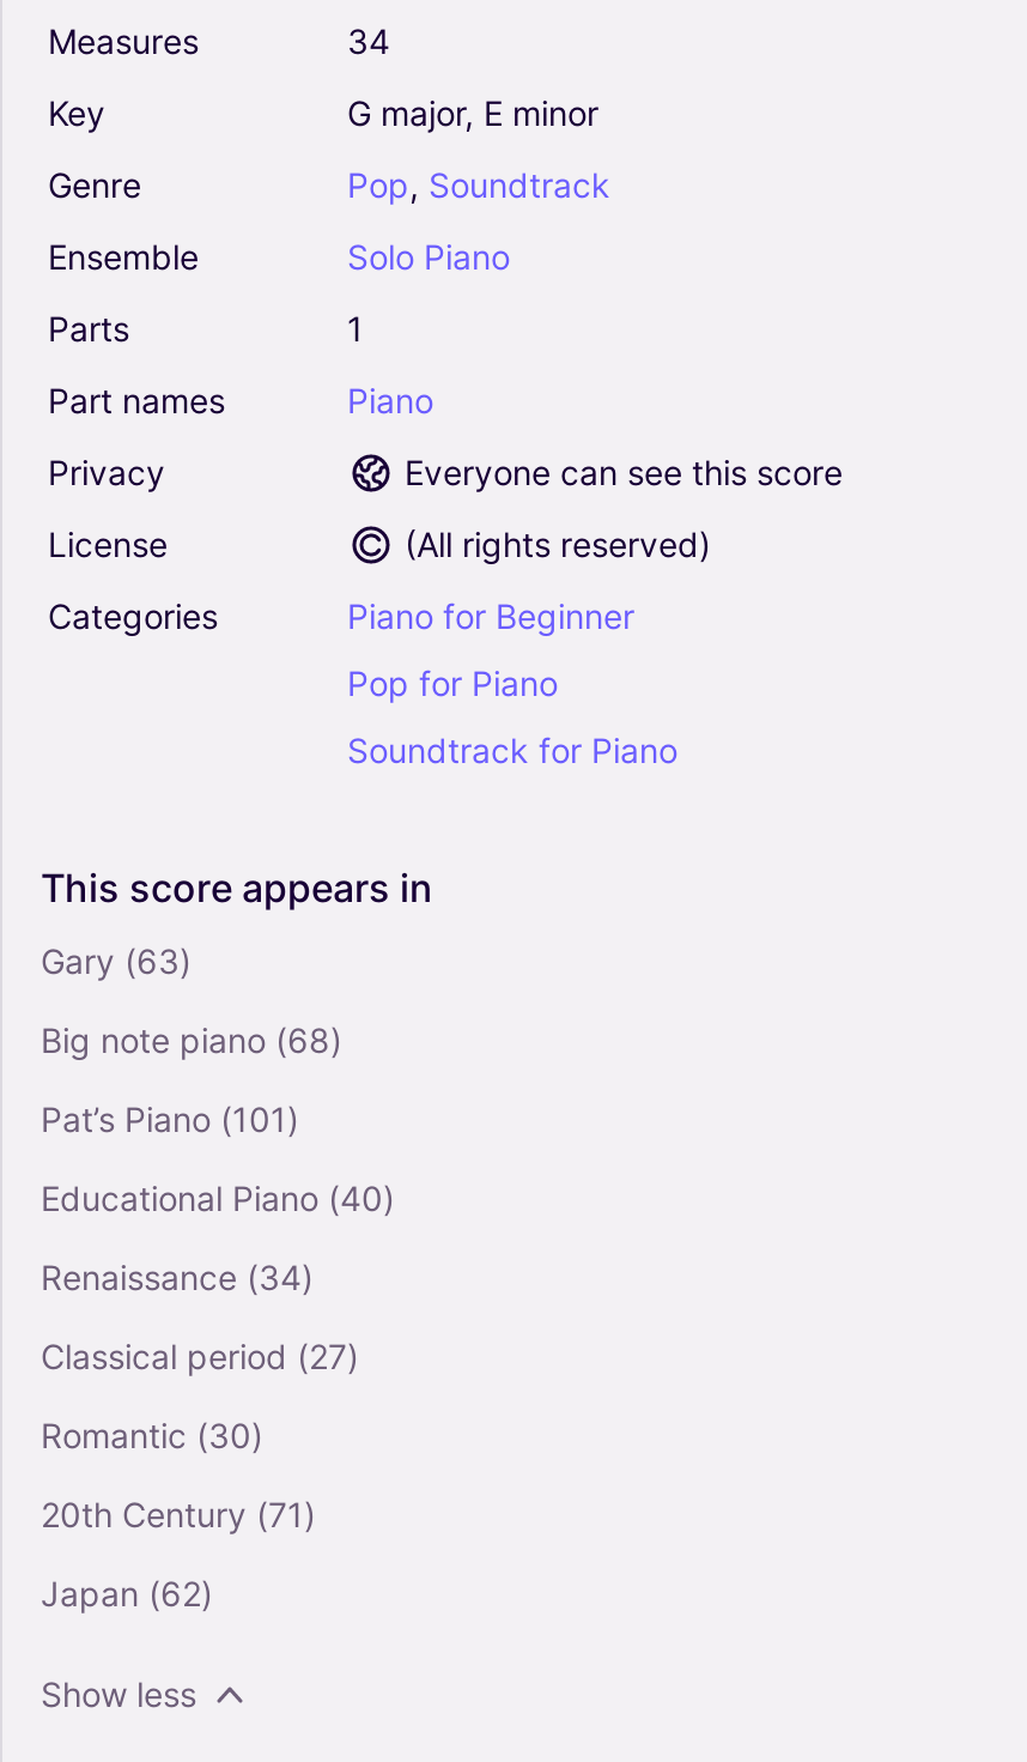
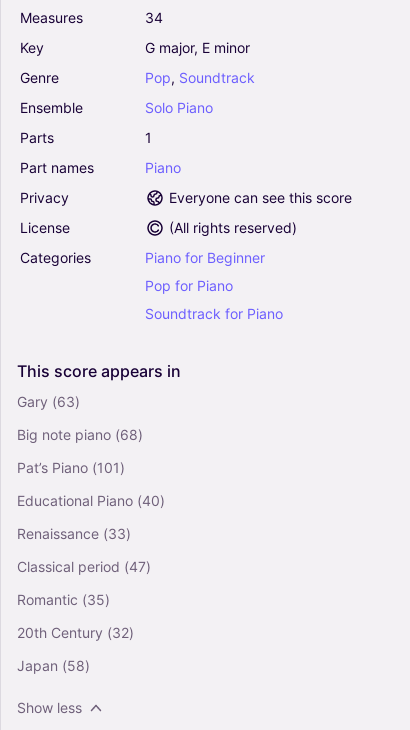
- Renaissance (34)
+ Renaissance (33)

- Classical period (27)
+ Classical period (47)

- Romantic (30)
+ Romantic (35)

- 20th Century (71)
+ 20th Century (32)

- Japan (62)
+ Japan (58)
